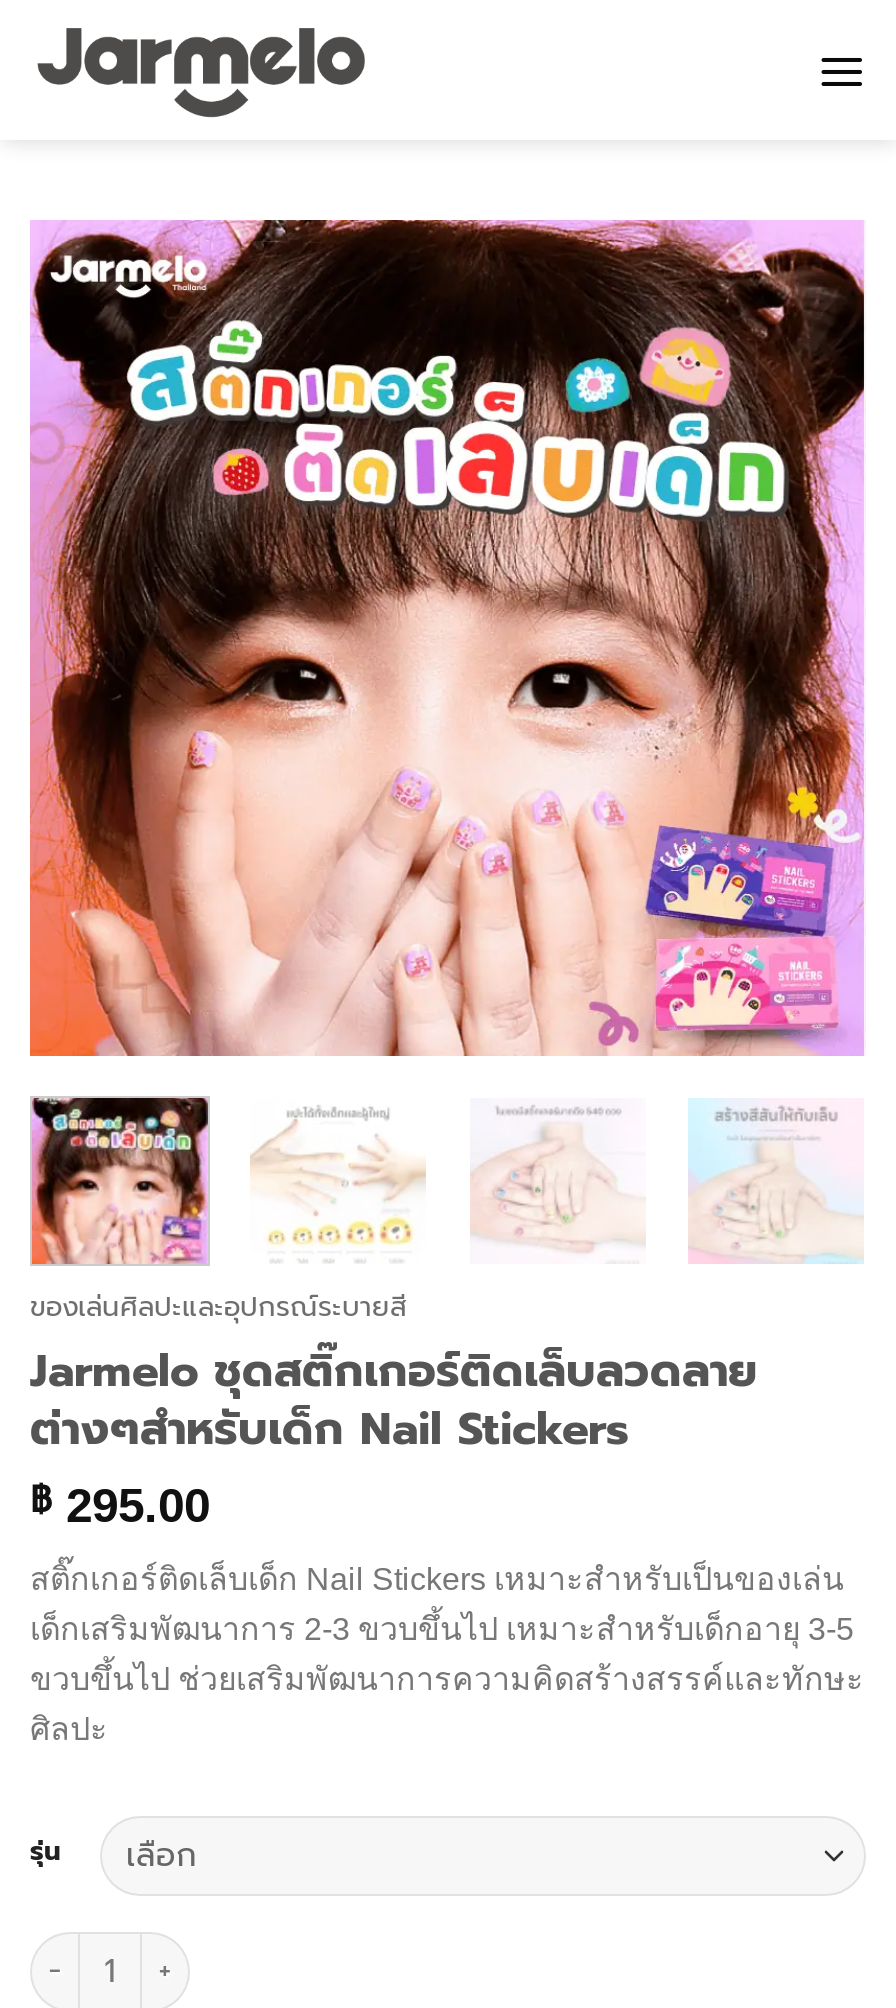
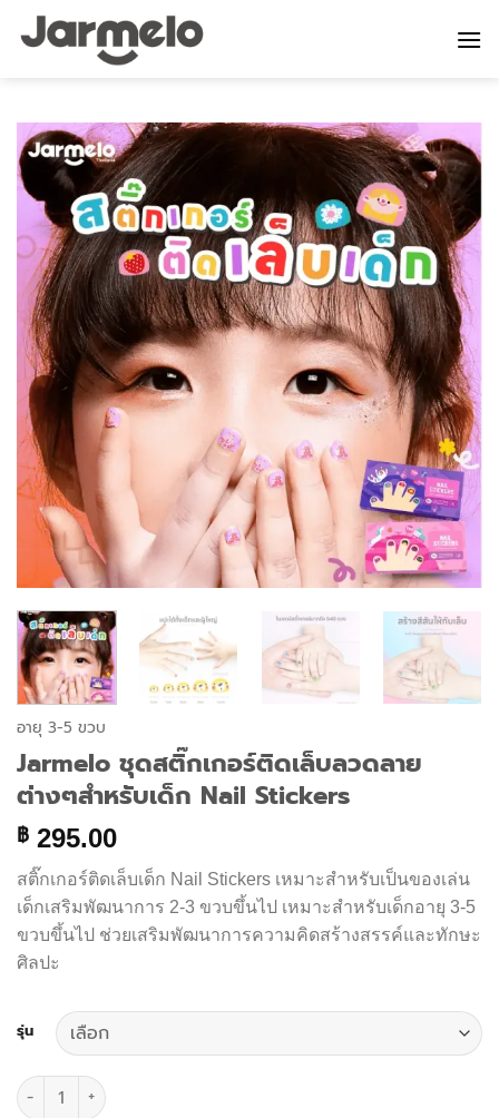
- ของเล่นศิลปะและอุปกรณ์ระบายสี
+ อายุ 3-5 ขวบ
